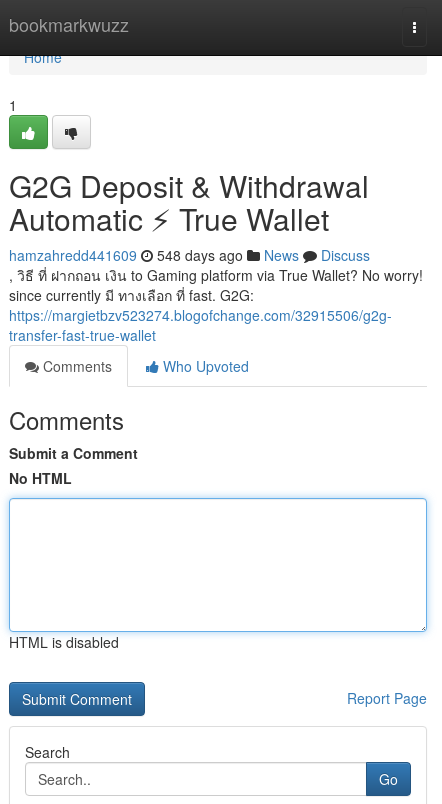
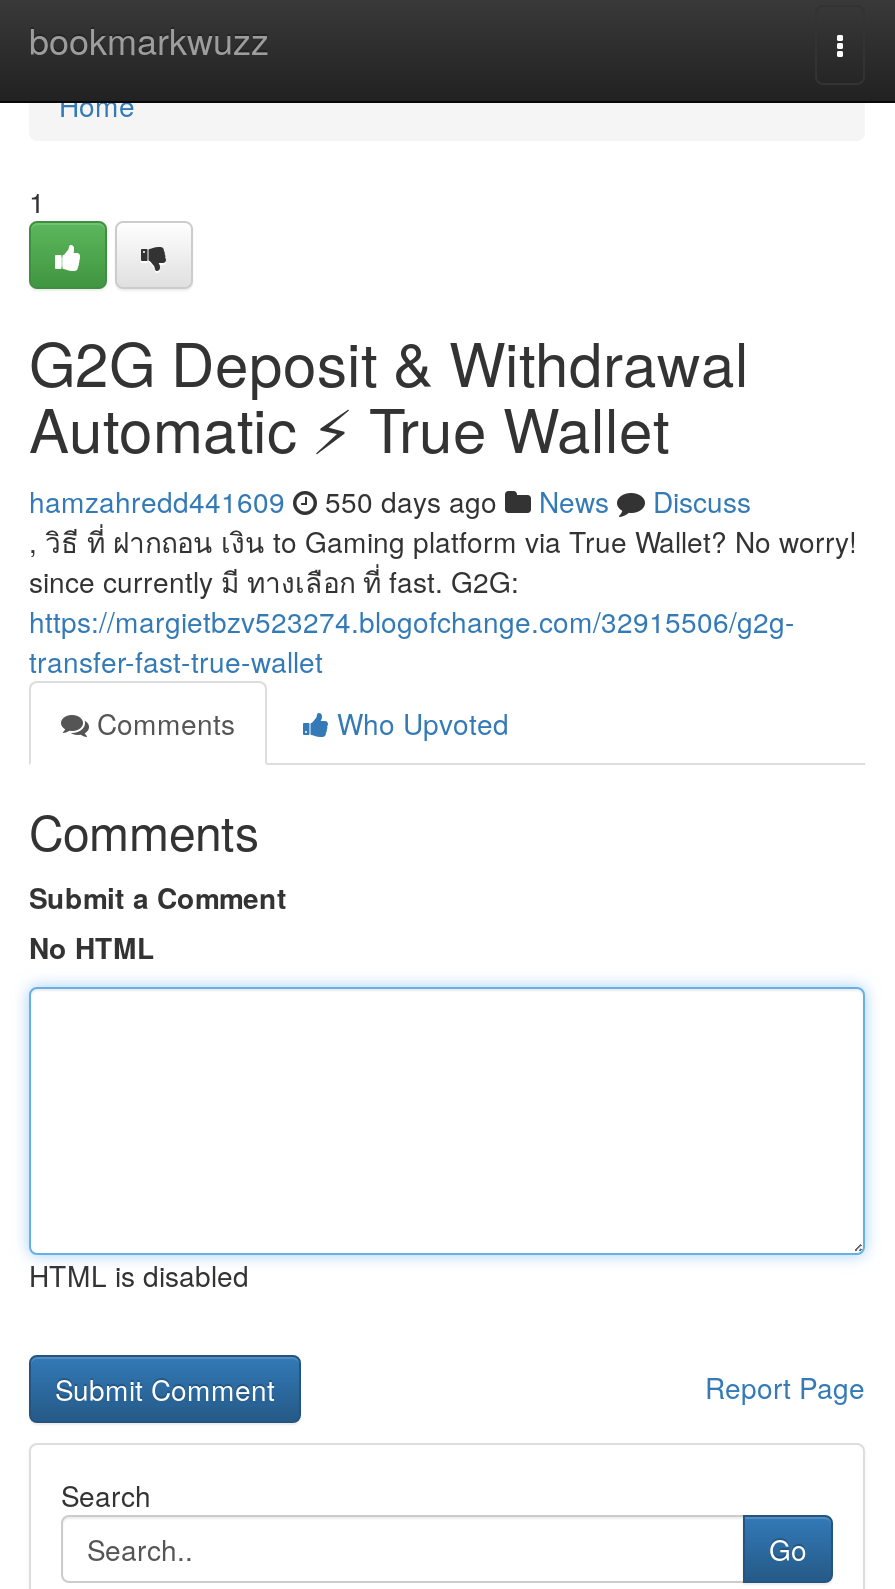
- hamzahredd441609 548 days ago News Discuss
+ hamzahredd441609 550 days ago News Discuss
